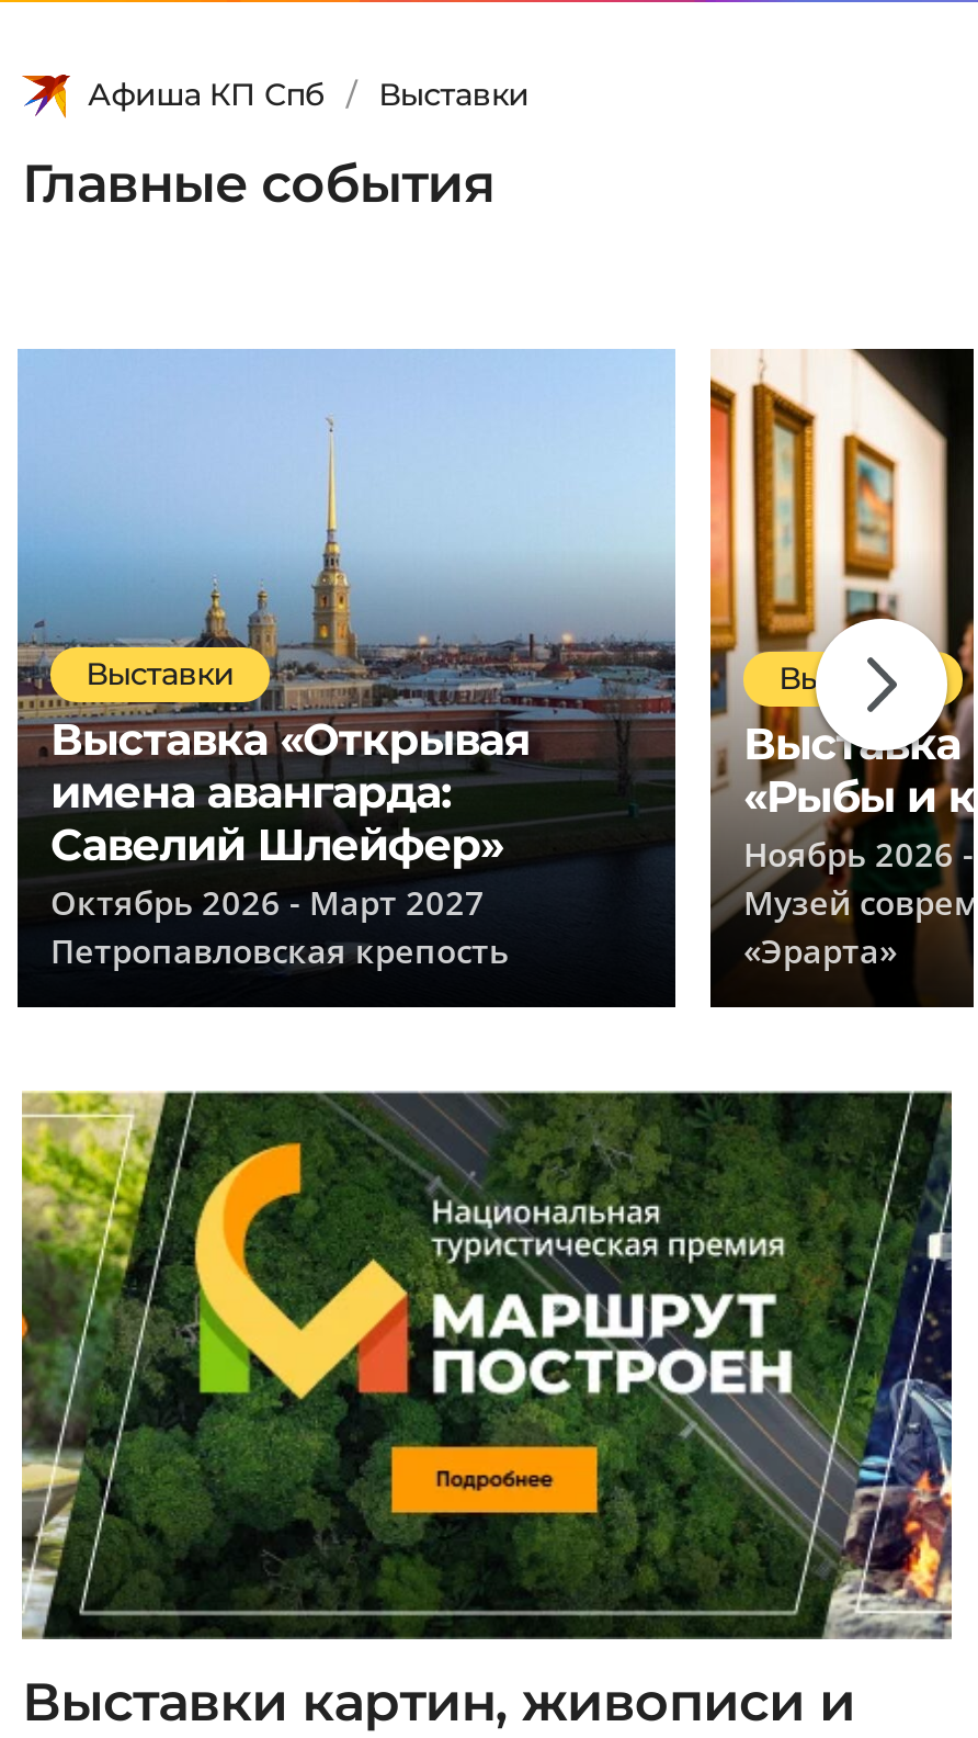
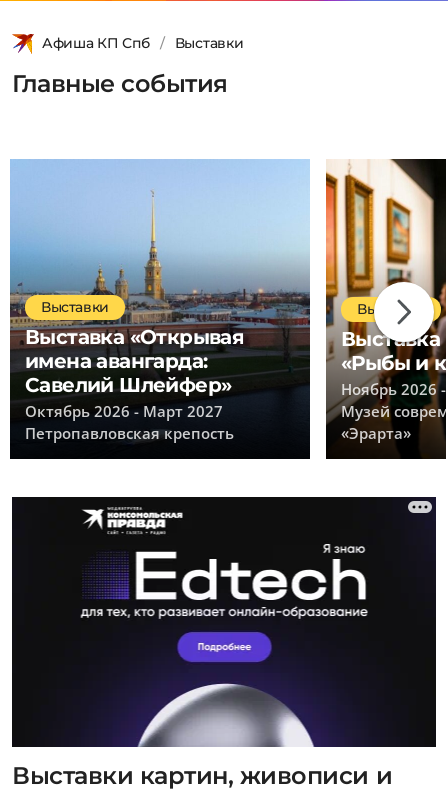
- [image]
+ [image]
